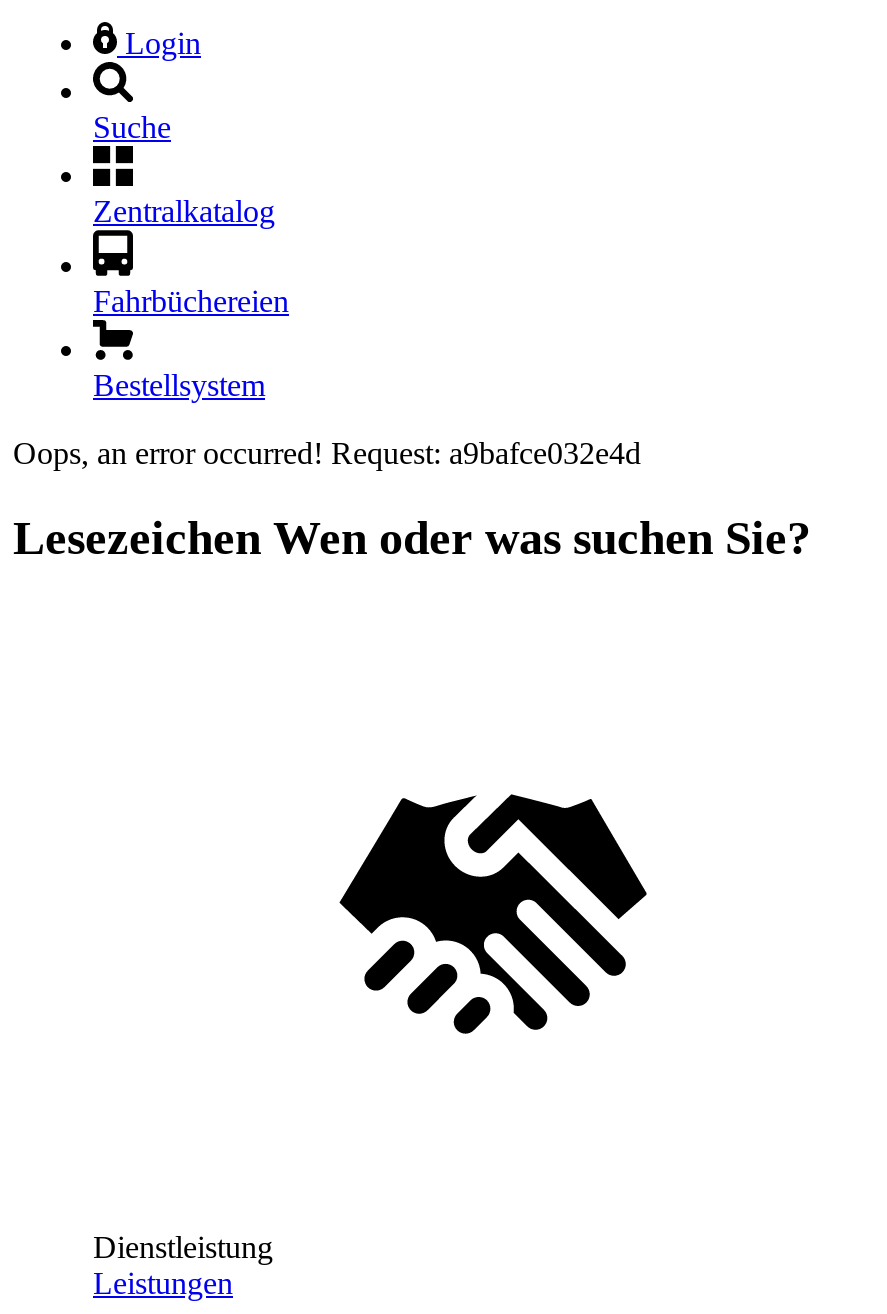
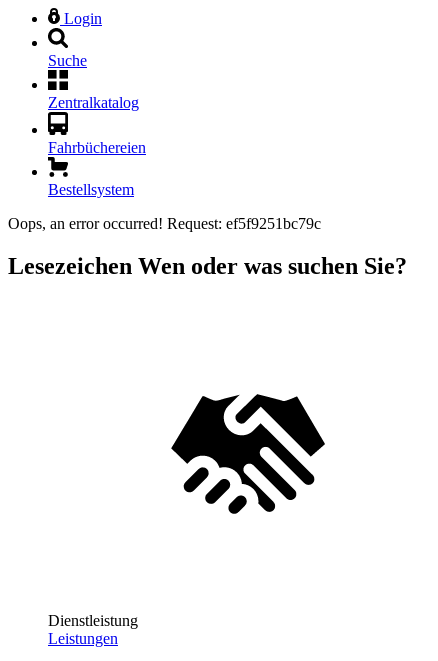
- Oops, an error occurred! Request: a9bafce032e4d
+ Oops, an error occurred! Request: ef5f9251bc79c
